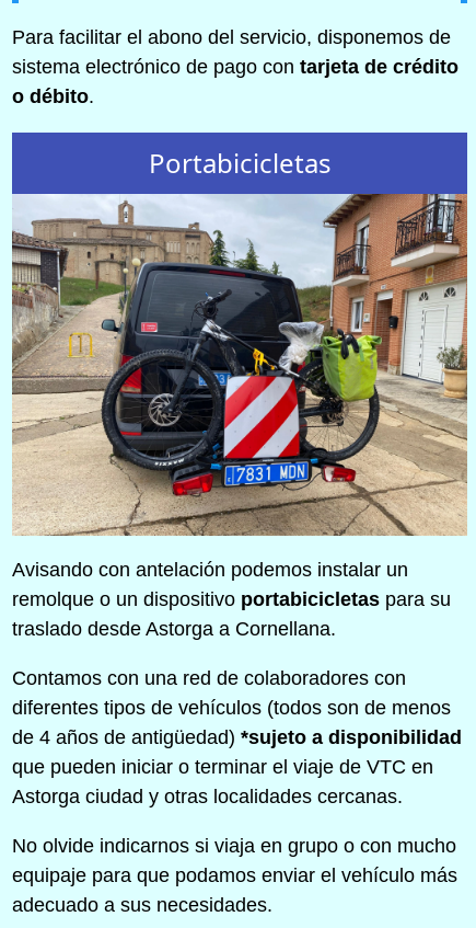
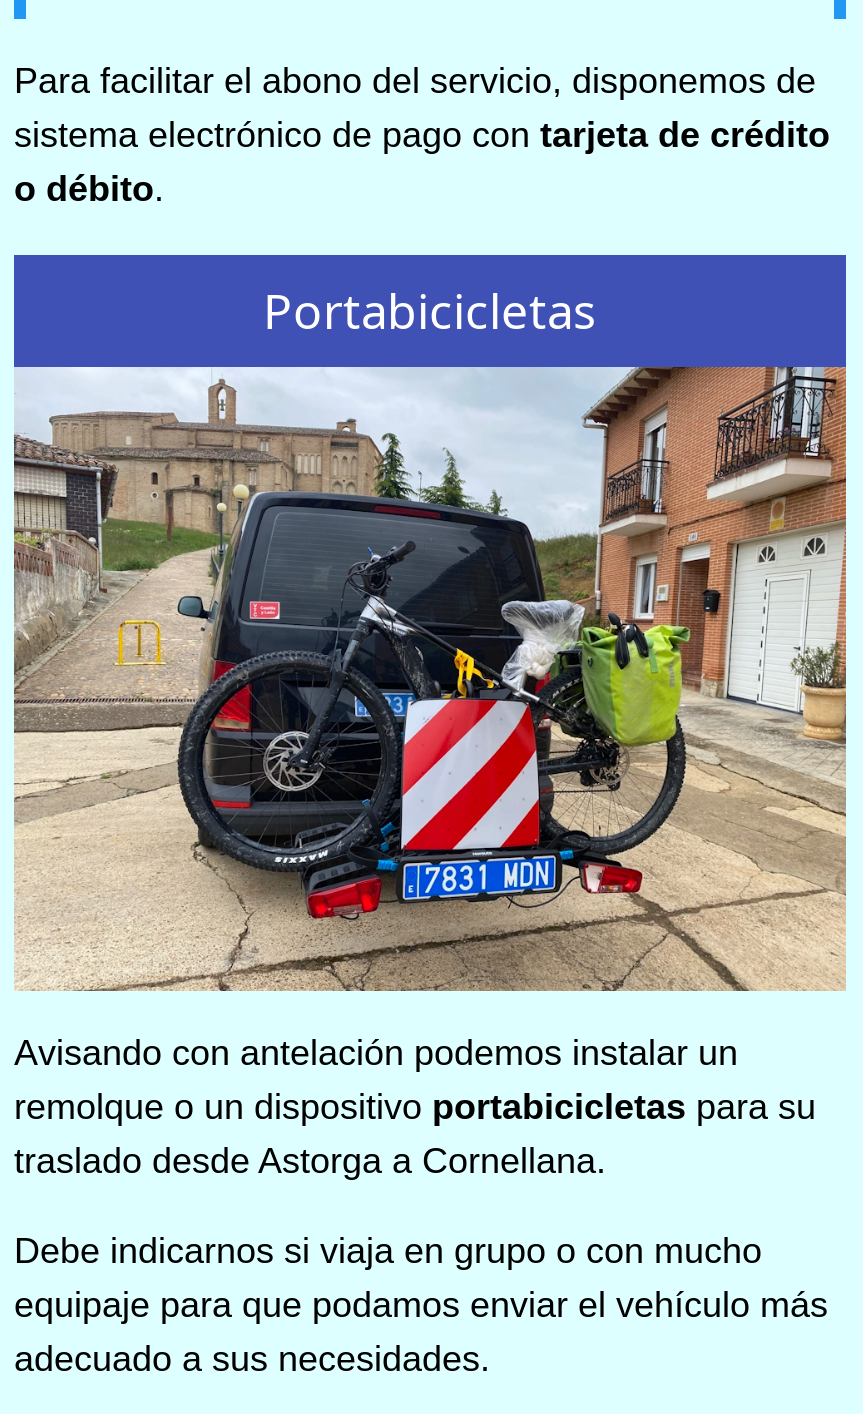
- Contamos con una red de colaboradores con
- diferentes tipos de vehículos (todos son de menos
- de 4 años de antigüedad) *sujeto a disponibilidad
- que pueden iniciar o terminar el viaje de VTC en
- Astorga ciudad y otras localidades cercanas.
- No olvide indicarnos si viaja en grupo o con mucho
+ Debe indicarnos si viaja en grupo o con mucho
